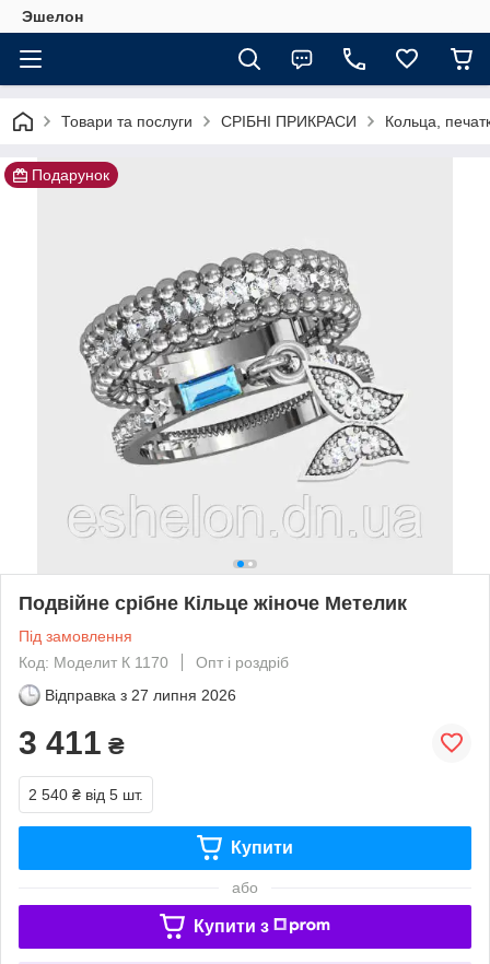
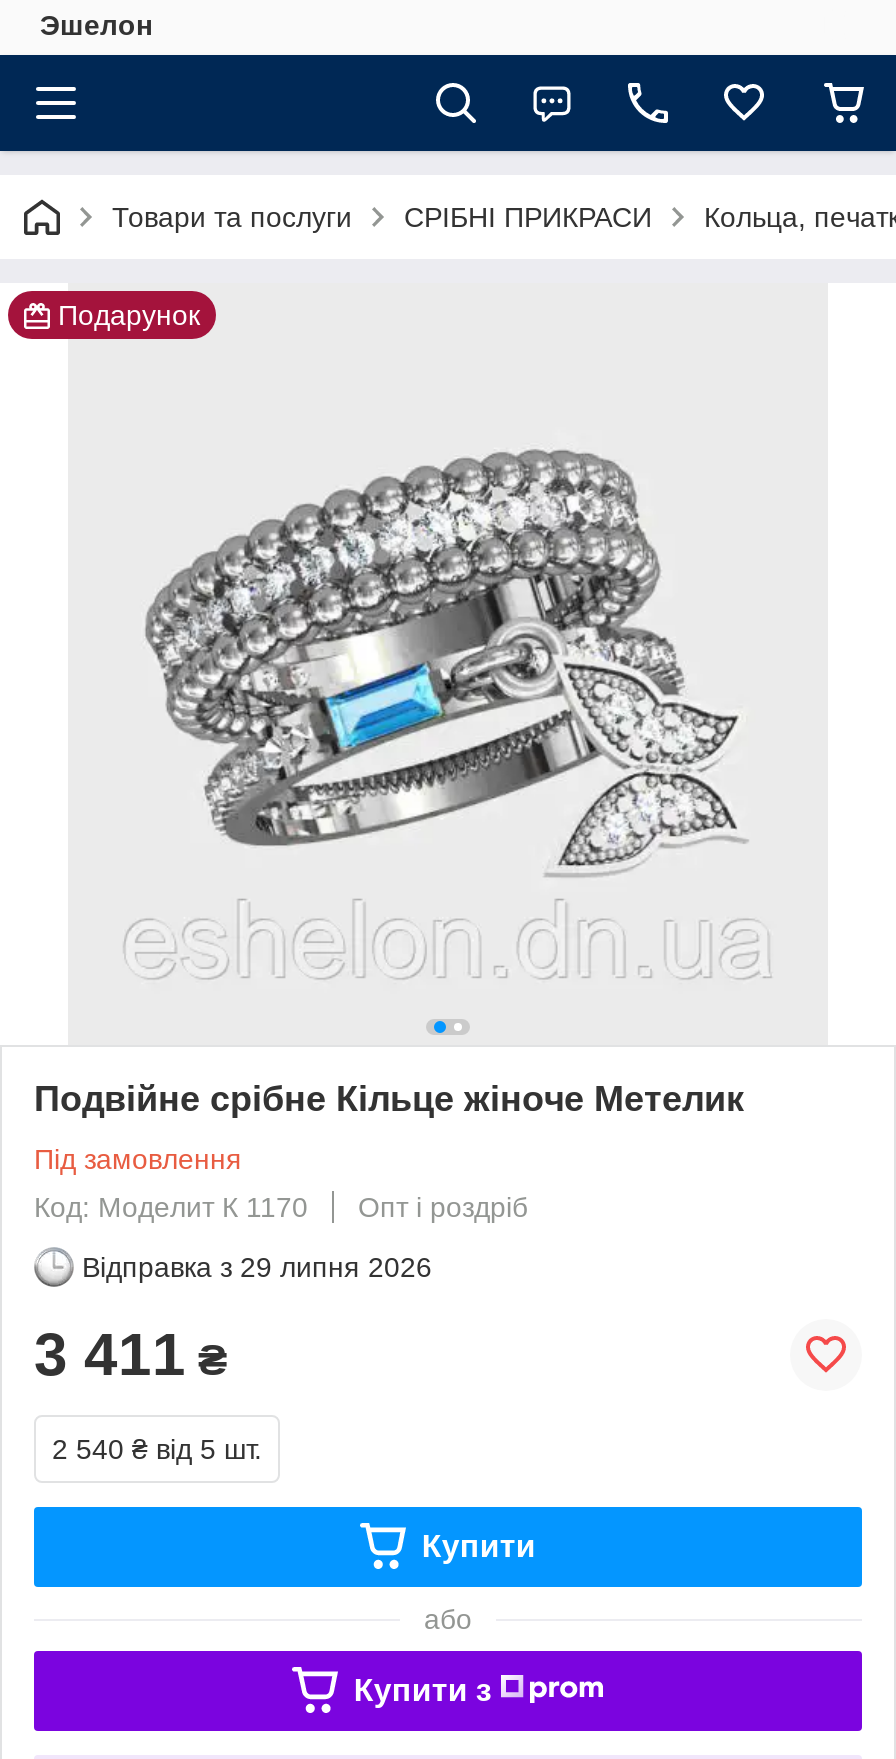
- Відправка з 27 липня 2026
+ Відправка з 29 липня 2026
